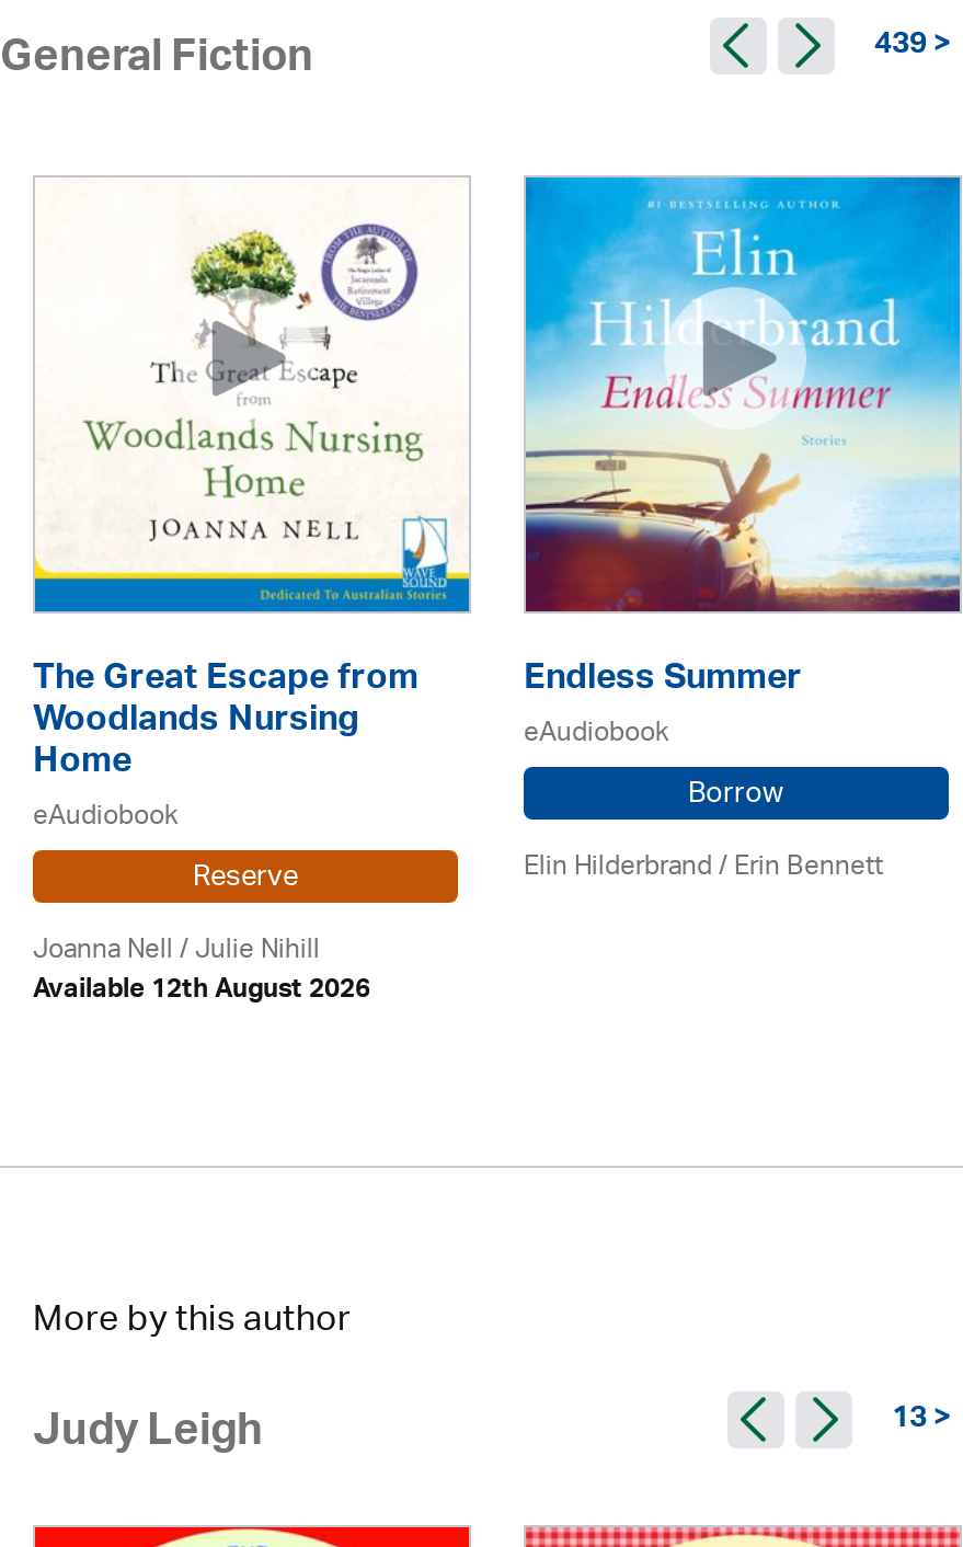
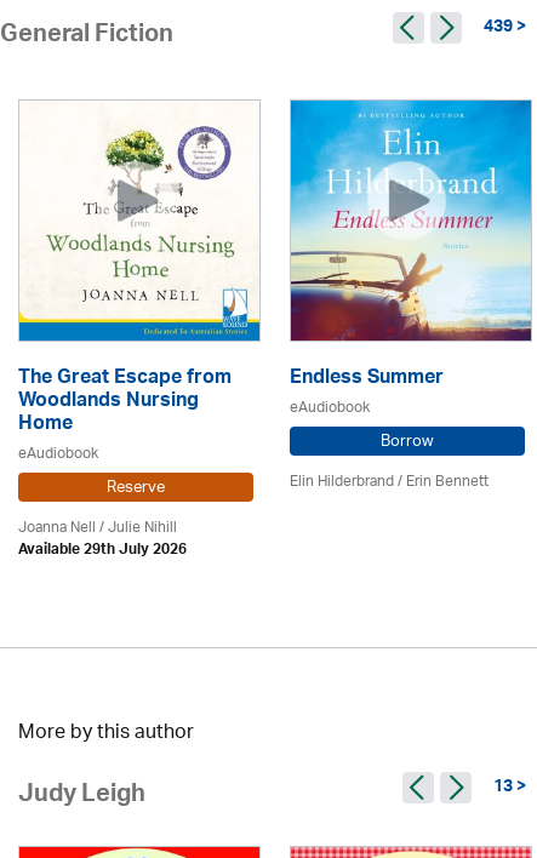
- Available 12th August 2026
+ Available 29th July 2026
